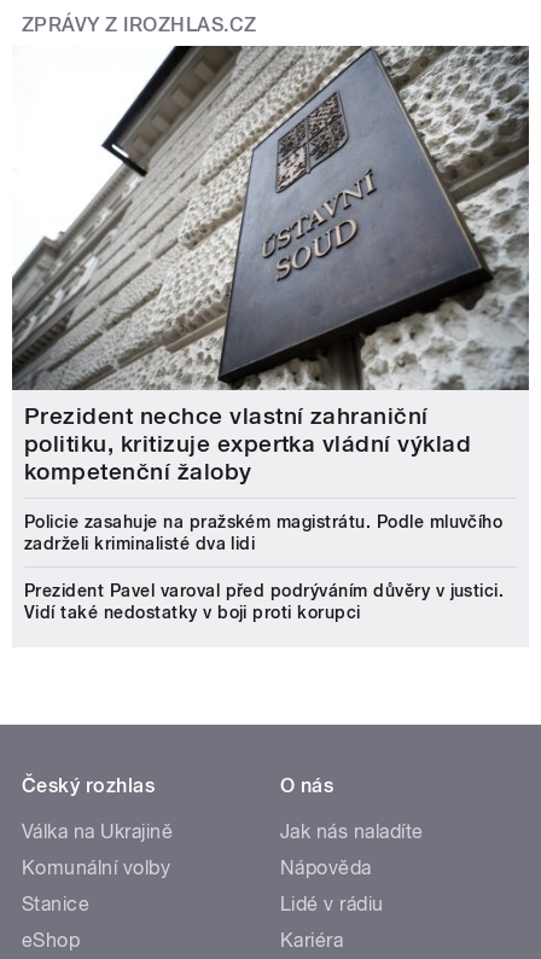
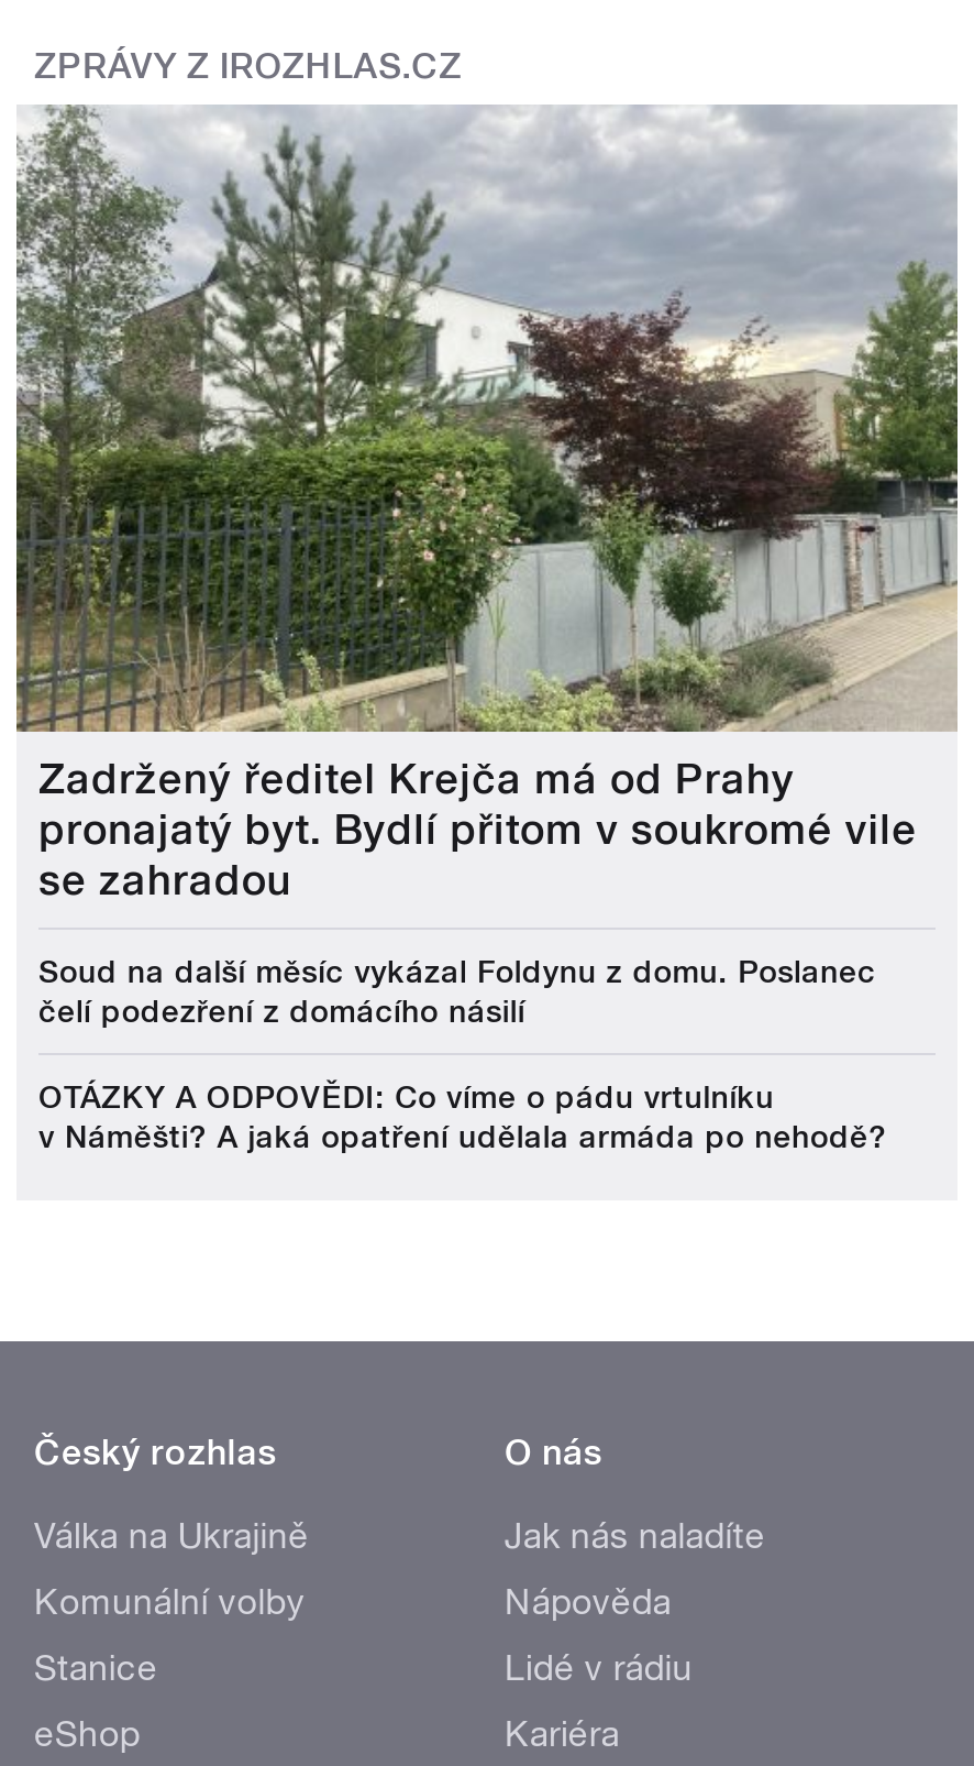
- [image]
- Prezident nechce vlastní zahraniční
- politiku, kritizuje expertka vládní výklad
- kompetenční žaloby
+ [image]
+ Zadržený ředitel Krejča má od Prahy
+ pronajatý byt. Bydlí přitom v soukromé vile
+ se zahradou

- Policie zasahuje na pražském magistrátu. Podle mluvčího
- zadrželi kriminalisté dva lidi
+ Soud na další měsíc vykázal Foldynu z domu. Poslanec
+ čelí podezření z domácího násilí

- Prezident Pavel varoval před podrýváním důvěry v justici.
- Vidí také nedostatky v boji proti korupci
+ OTÁZKY A ODPOVĚDI: Co víme o pádu vrtulníku
+ v Náměšti? A jaká opatření udělala armáda po nehodě?
